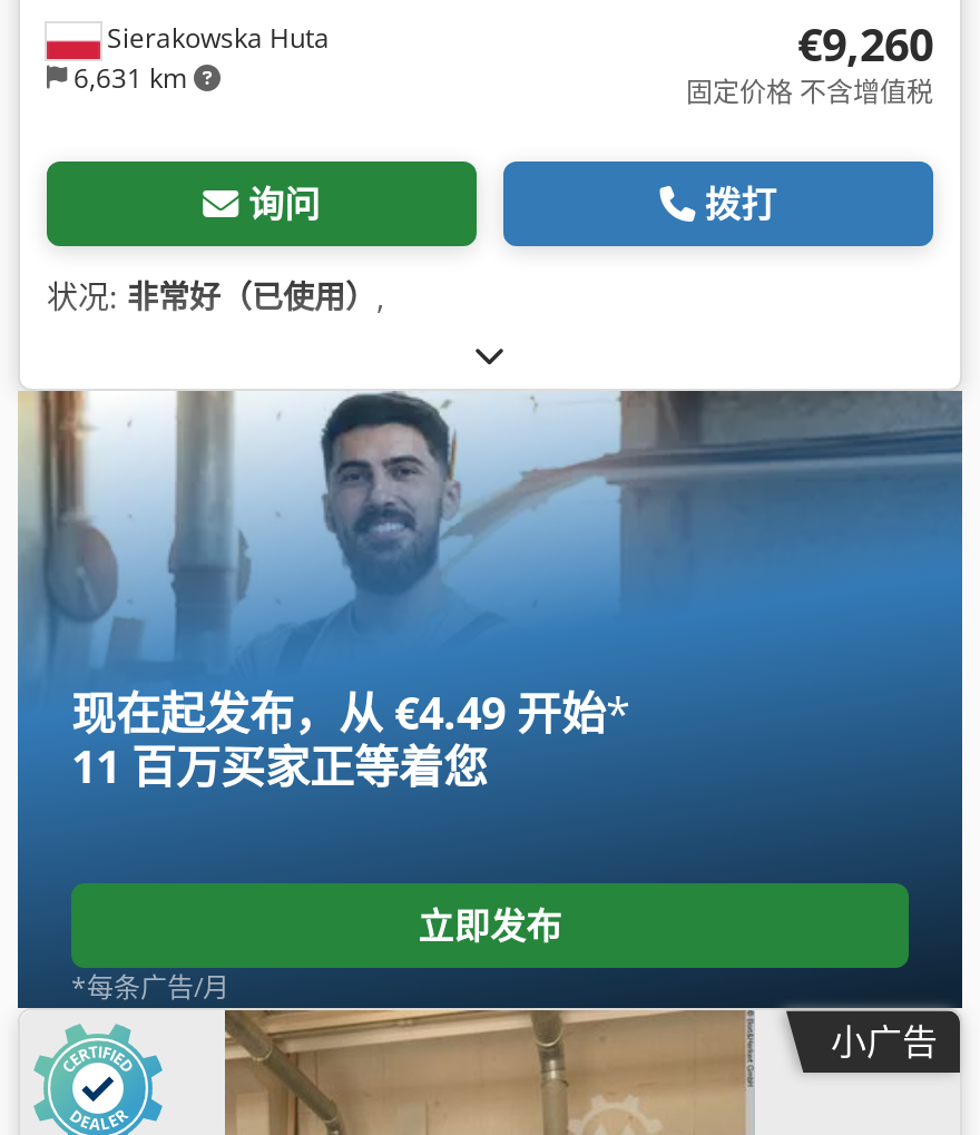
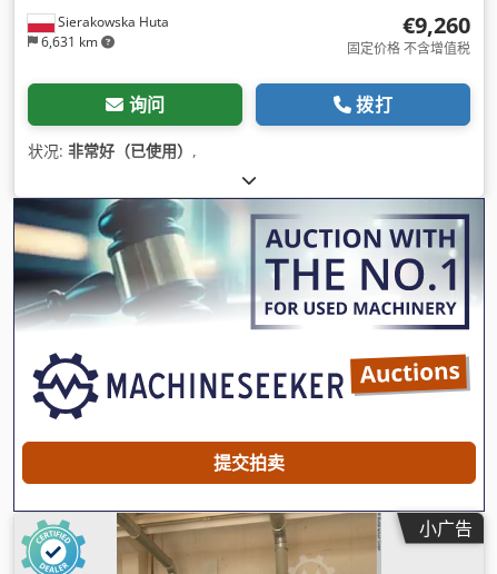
- [image]
- 现在起发布，从 €4.49 开始*
- 11 百万买家正等着您
- 立即发布
- *每条广告/月
+ [image]
+ 提交拍卖
